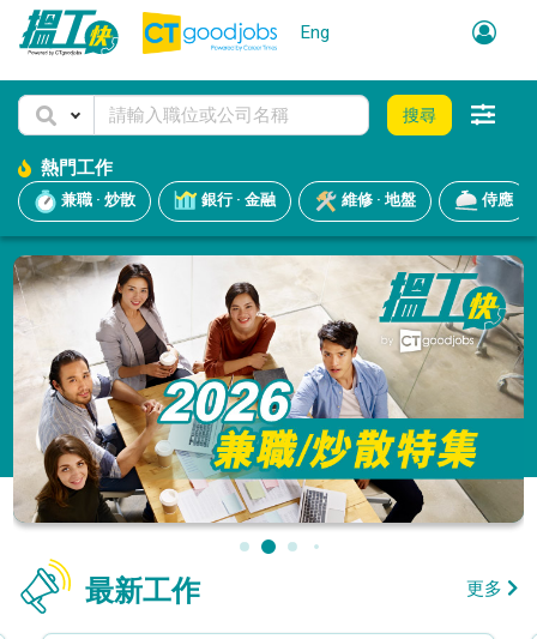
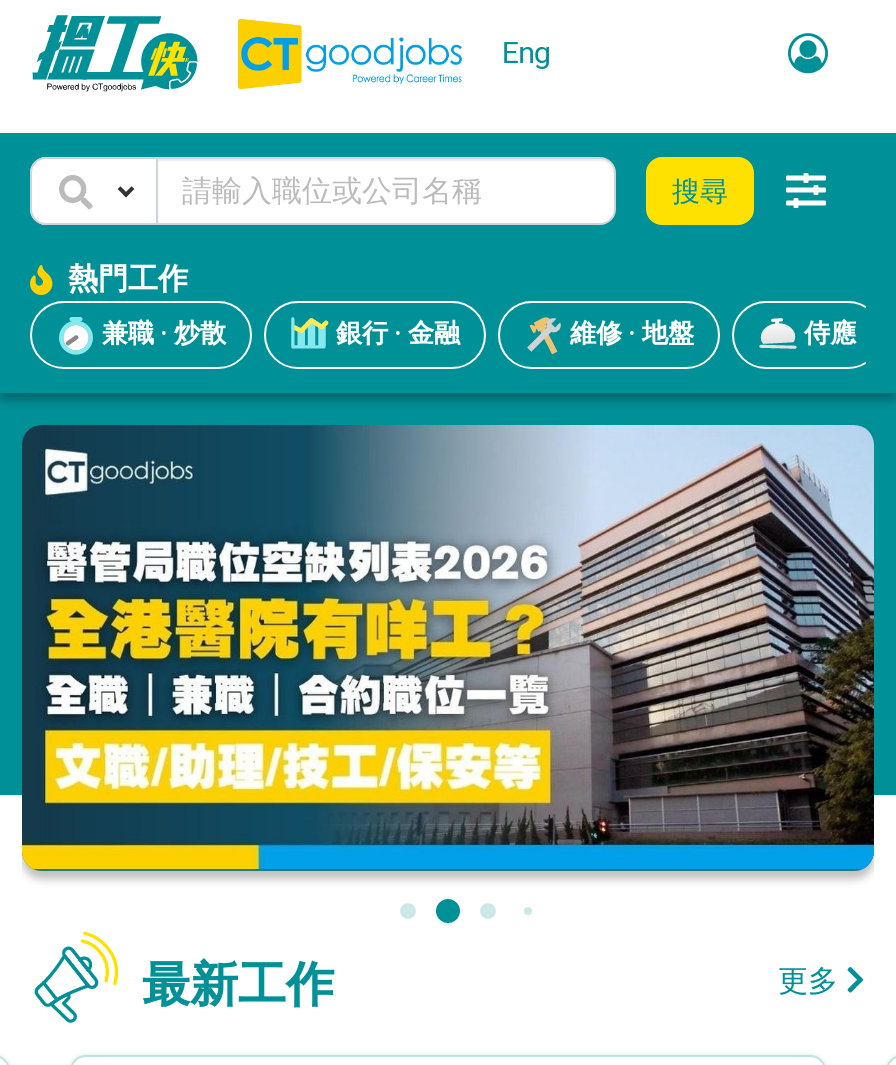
- [image]
+ [image]
